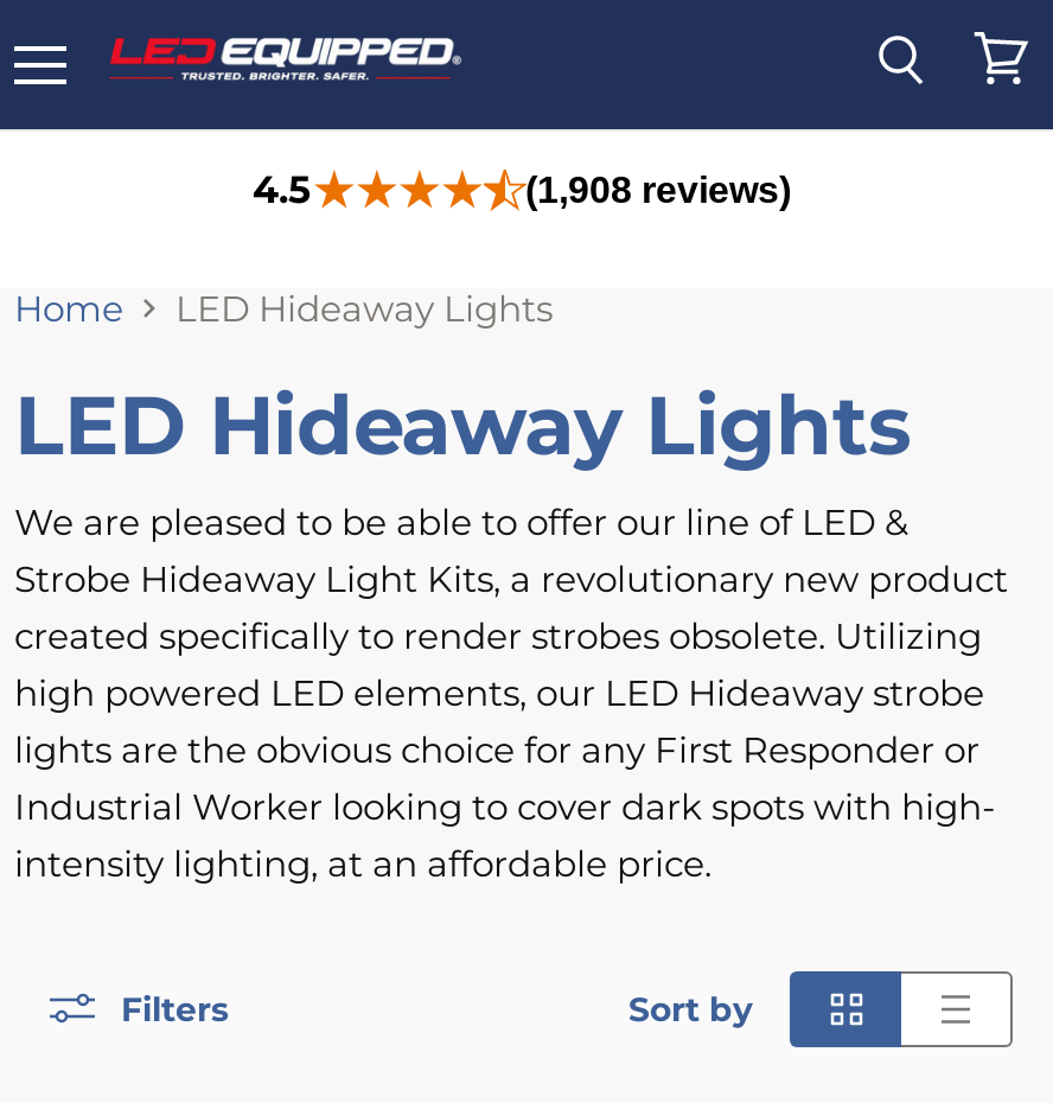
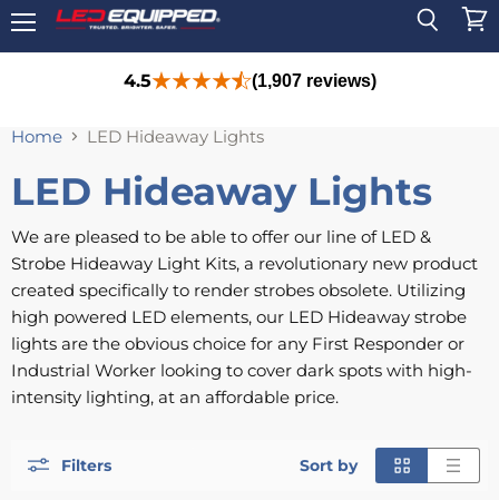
- (1,908 reviews)
+ (1,907 reviews)
